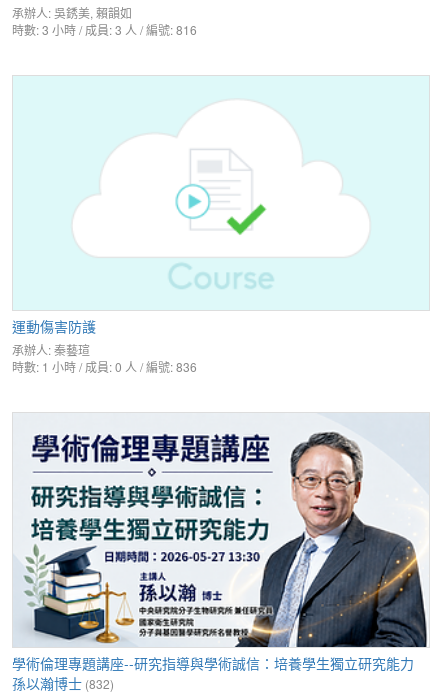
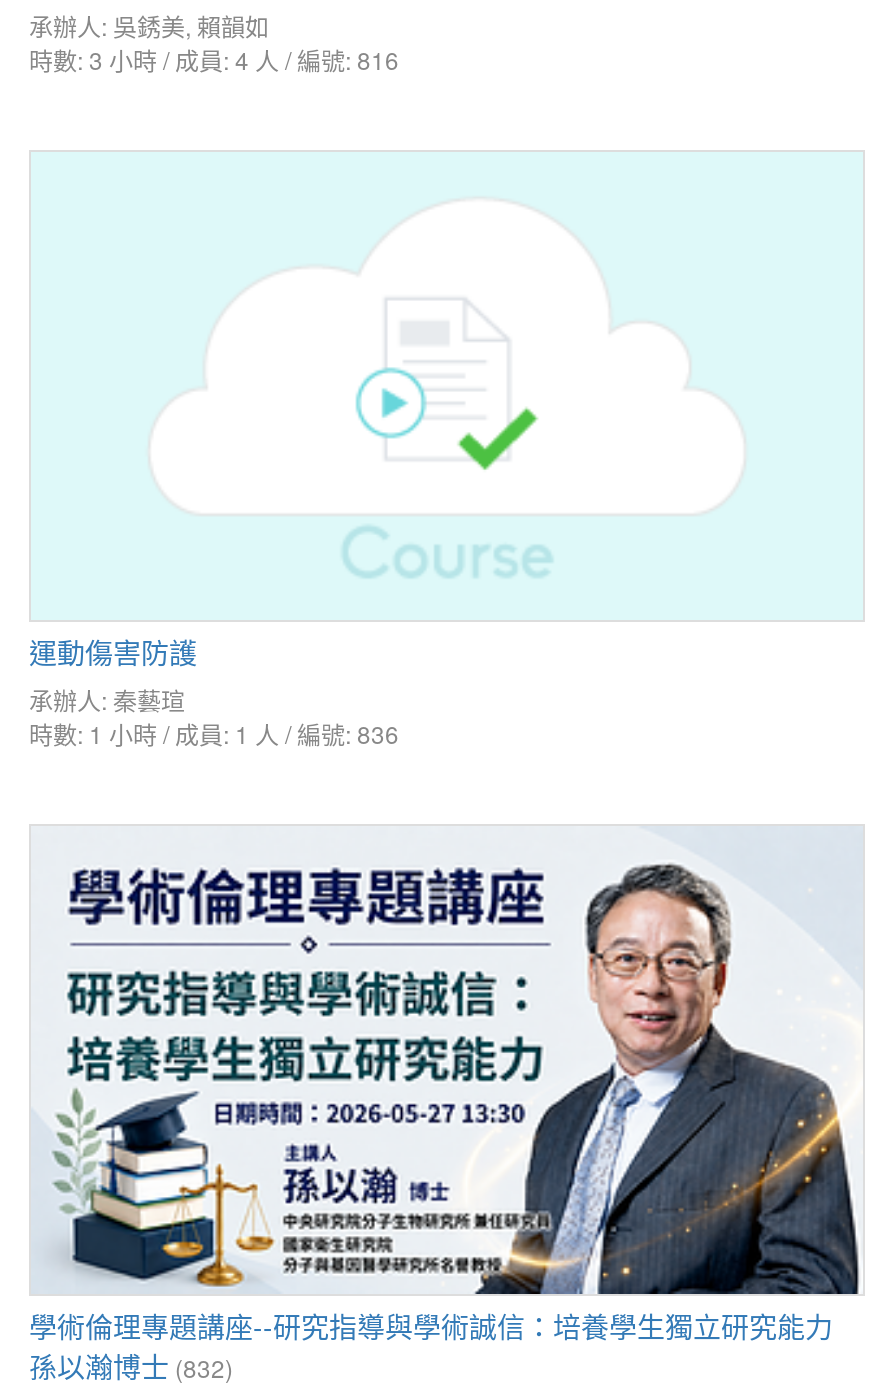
- 時數: 3 小時 / 成員: 3 人 / 編號: 816
+ 時數: 3 小時 / 成員: 4 人 / 編號: 816

- 時數: 1 小時 / 成員: 0 人 / 編號: 836
+ 時數: 1 小時 / 成員: 1 人 / 編號: 836
